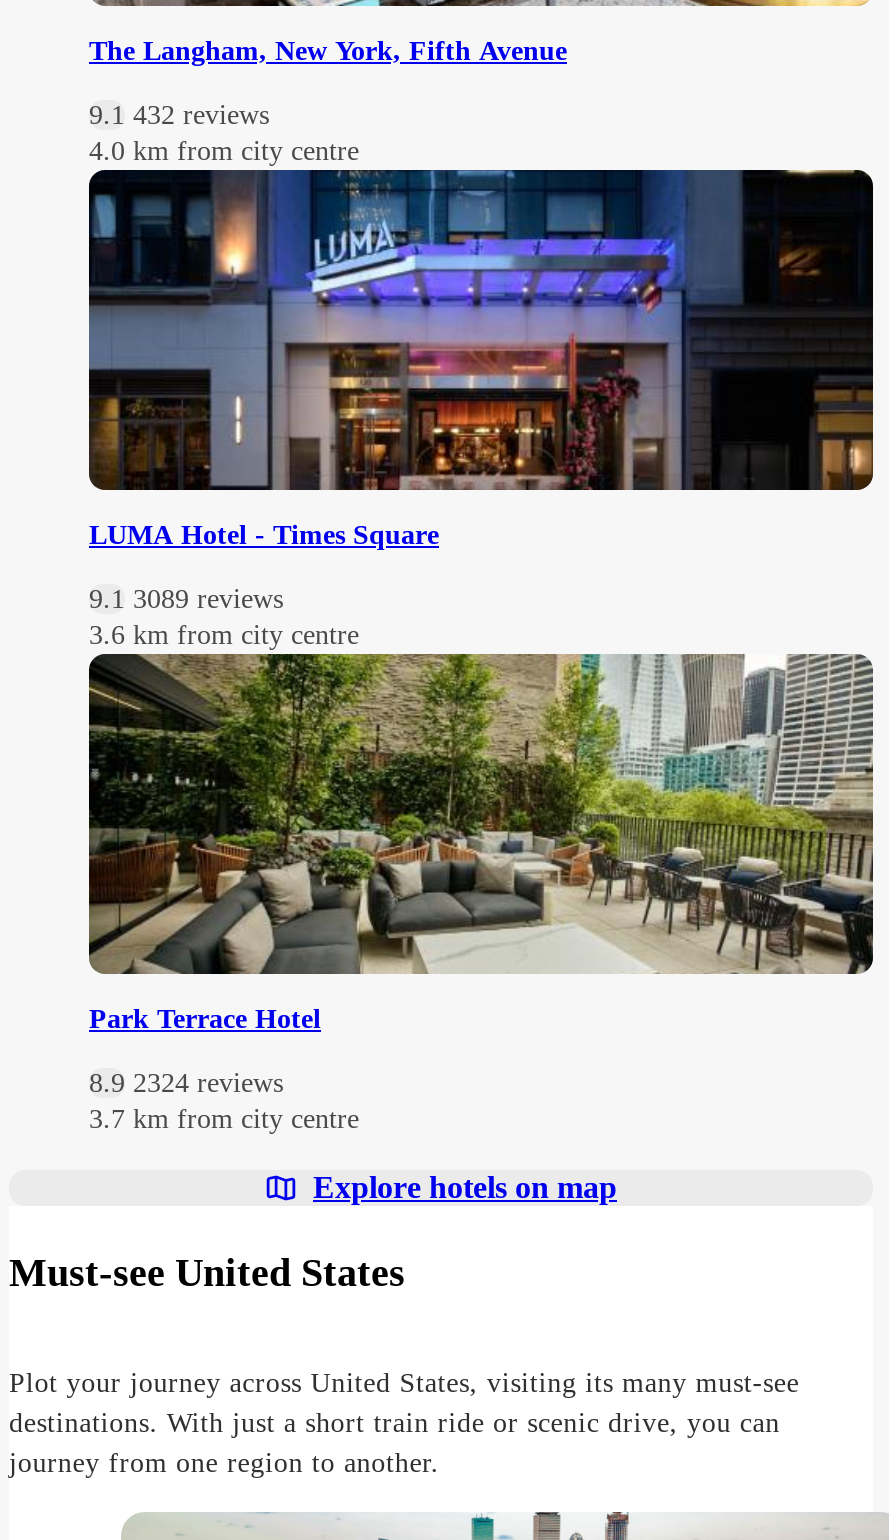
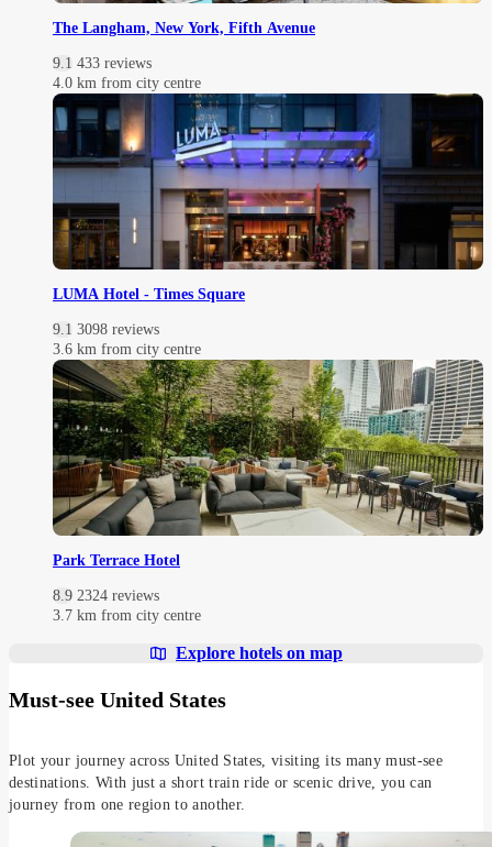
- 9.1 432 reviews
+ 9.1 433 reviews

- 9.1 3089 reviews
+ 9.1 3098 reviews
